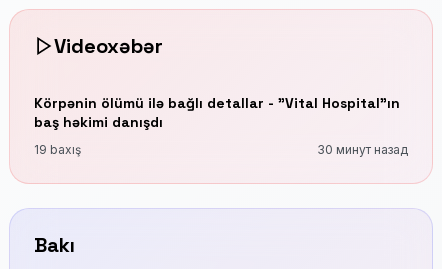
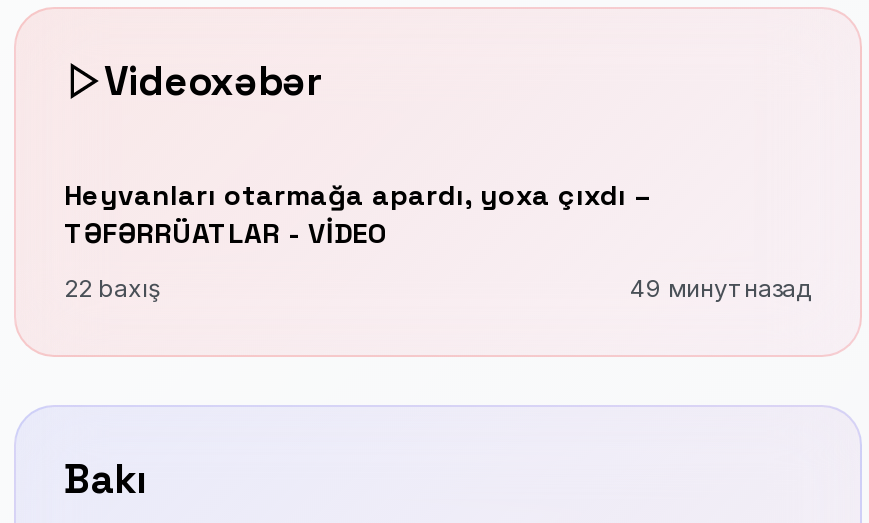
- Körpənin ölümü ilə bağlı detallar - "Vital Hospital"ın
- baş həkimi danışdı
+ Heyvanları otarmağa apardı, yoxa çıxdı –
+ TƏFƏRRÜATLAR - VİDEO

- 19 baxış
- 30 минут назад
+ 22 baxış
+ 49 минут назад
